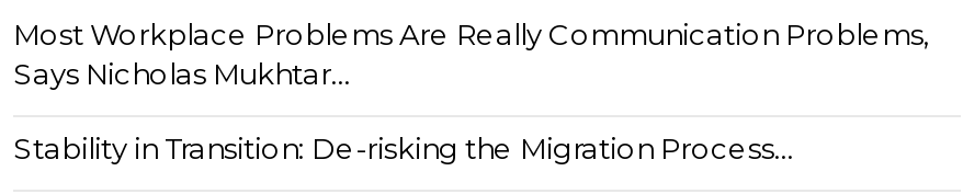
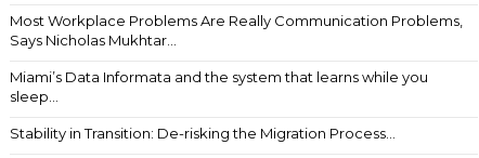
+ Miami’s Data Informata and the system that learns while you
+ sleep...
